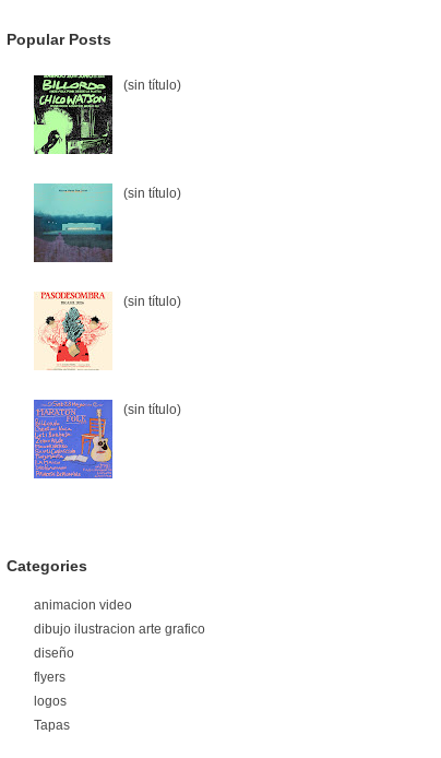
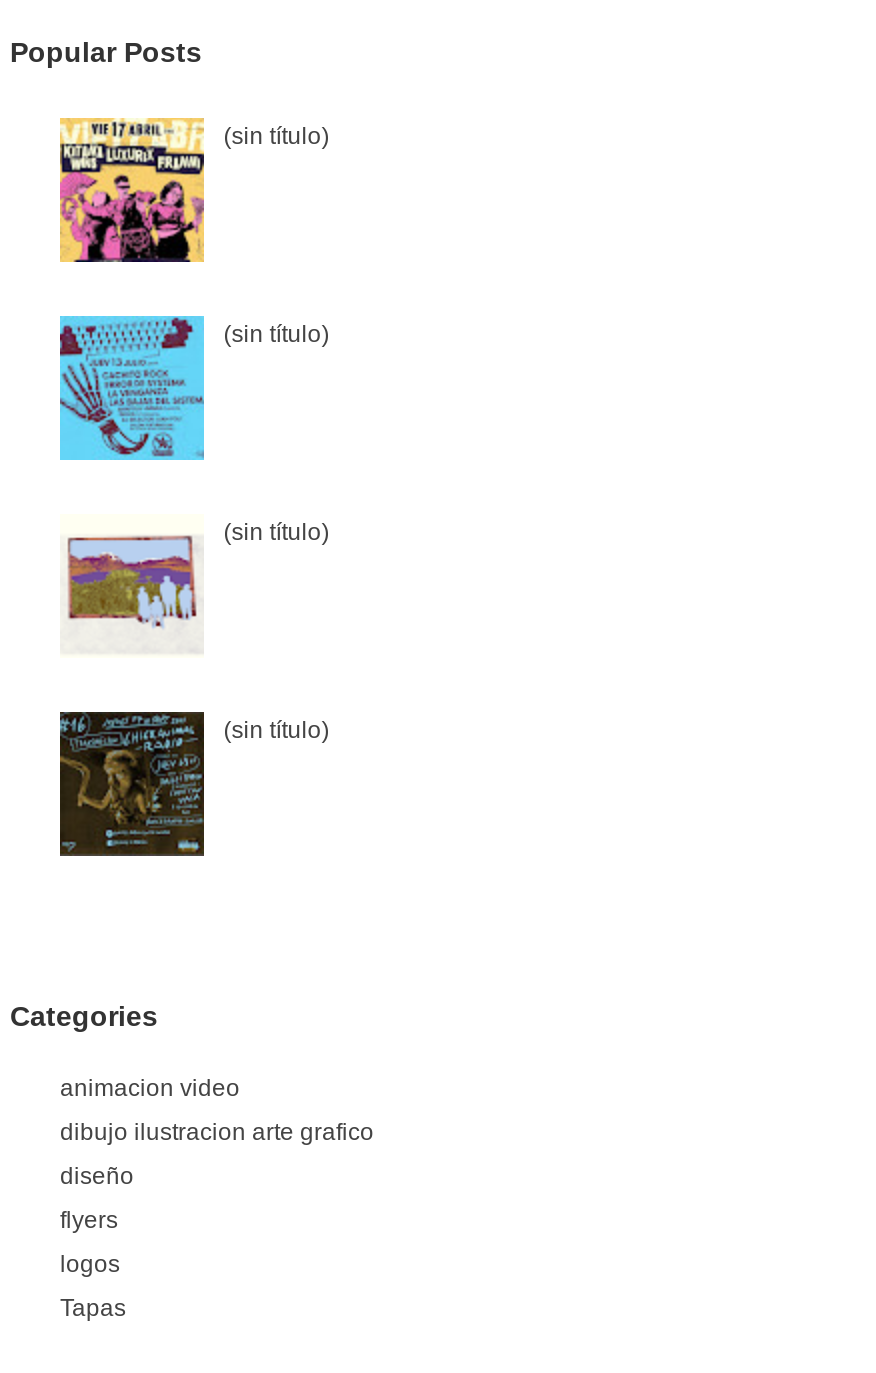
- [image]
+ [image]

- [image]
+ [image]

- [image]
+ [image]

- [image]
+ [image]
